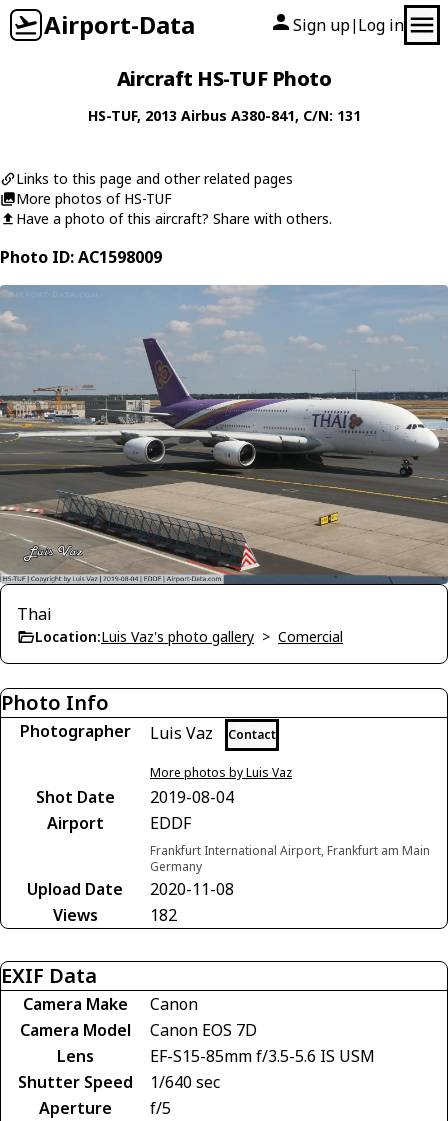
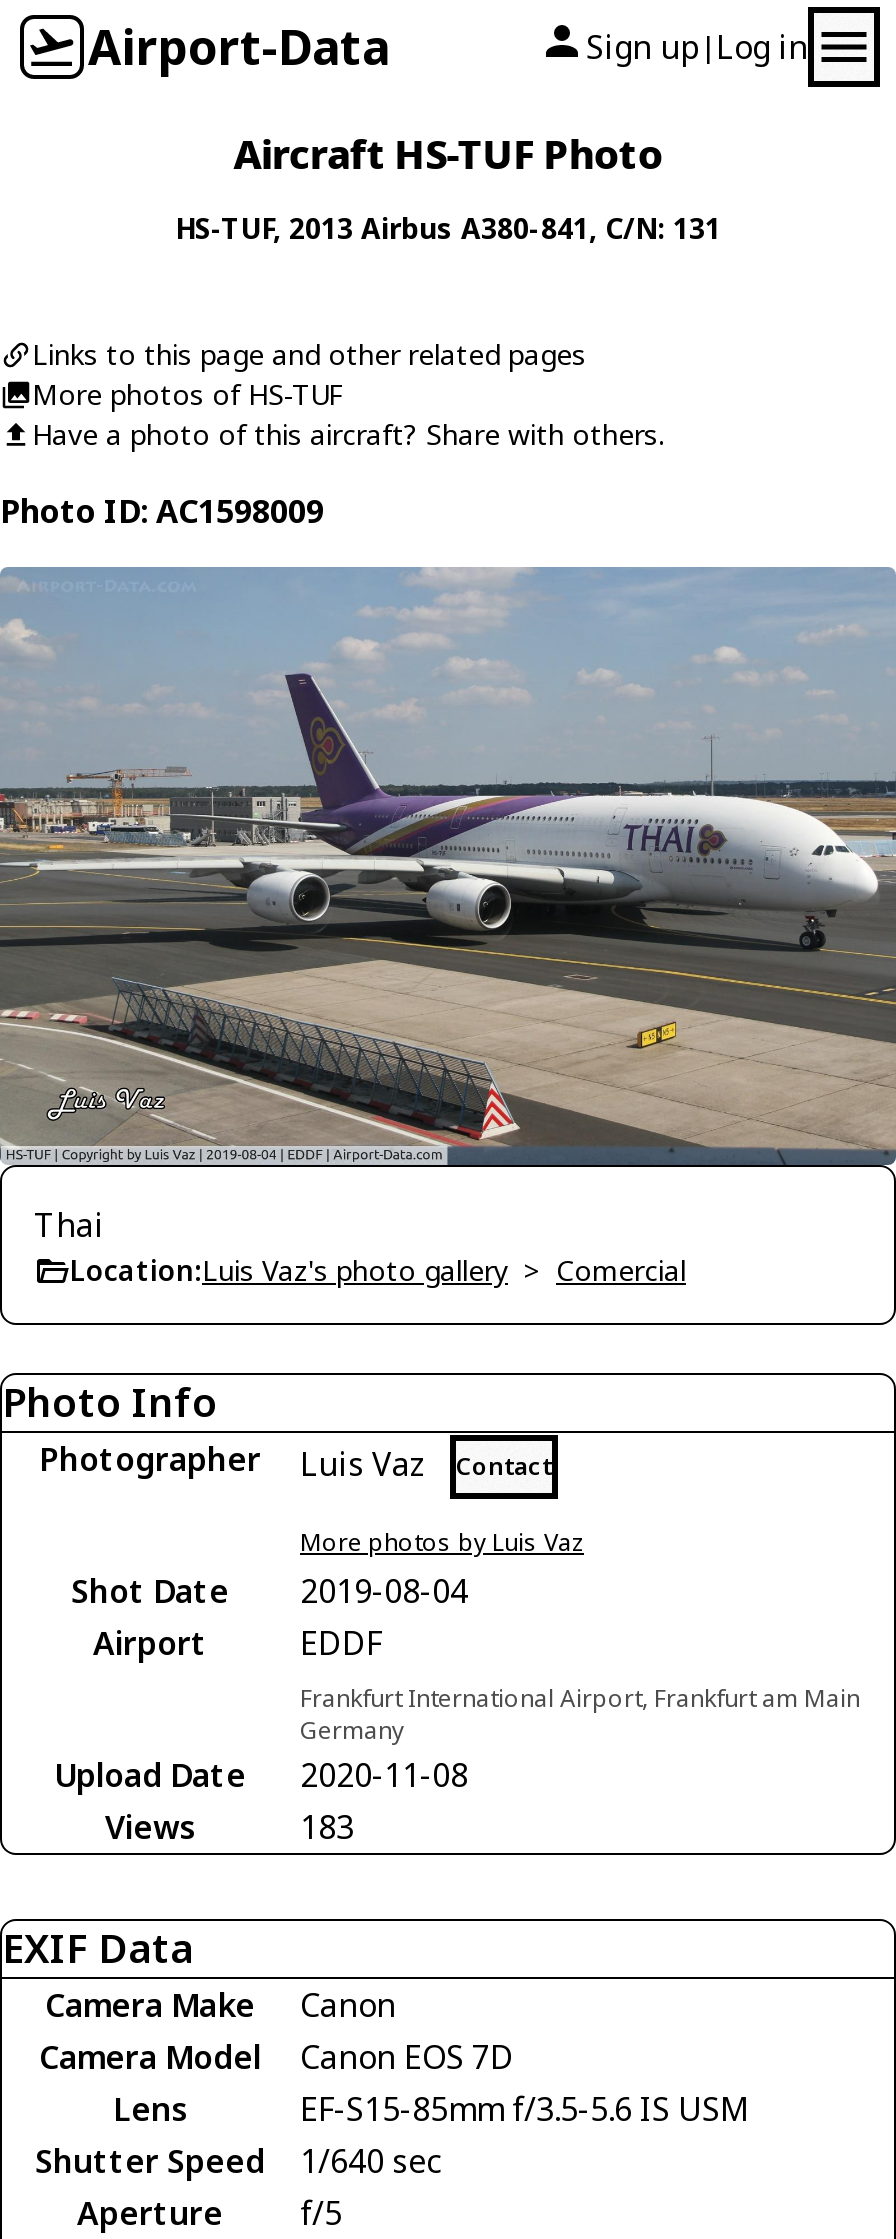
- 182
+ 183
